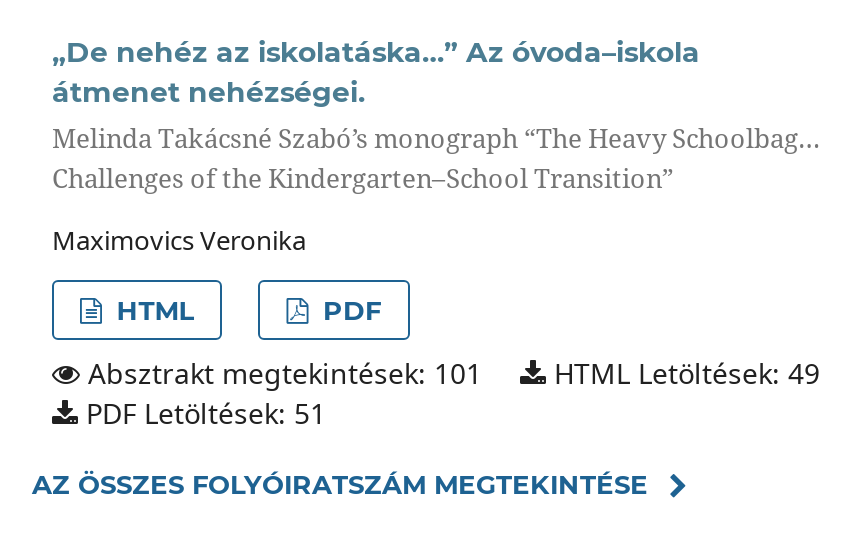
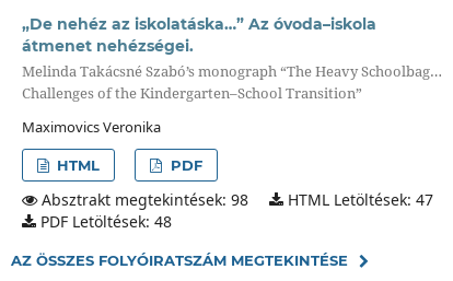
- Absztrakt megtekintések: 101
+ Absztrakt megtekintések: 98

- HTML Letöltések: 49
+ HTML Letöltések: 47

- PDF Letöltések: 51
+ PDF Letöltések: 48
